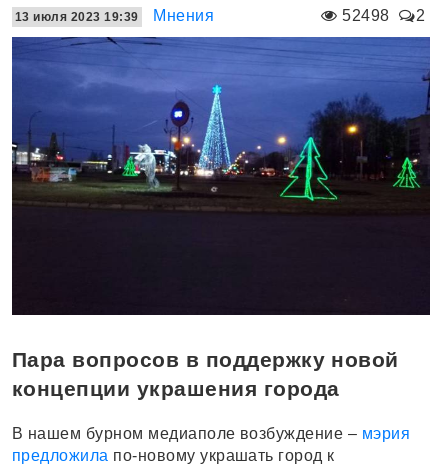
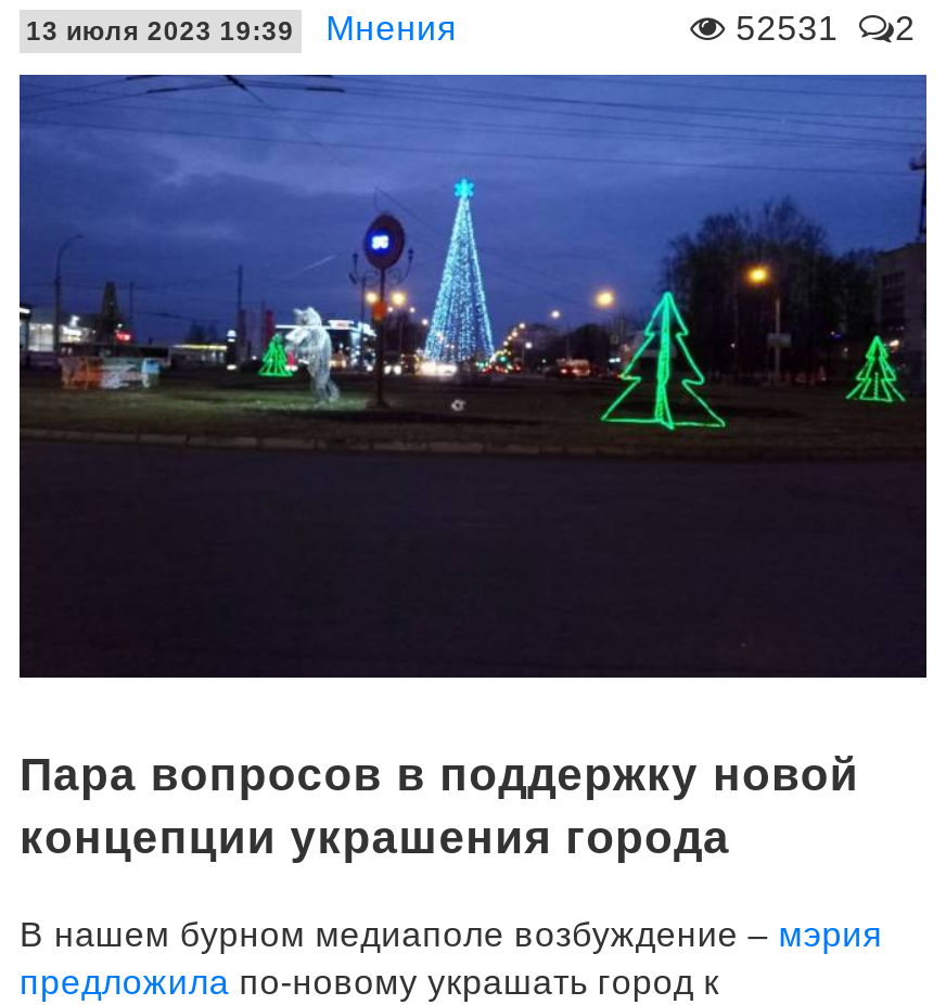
- 52498 2
+ 52531 2
